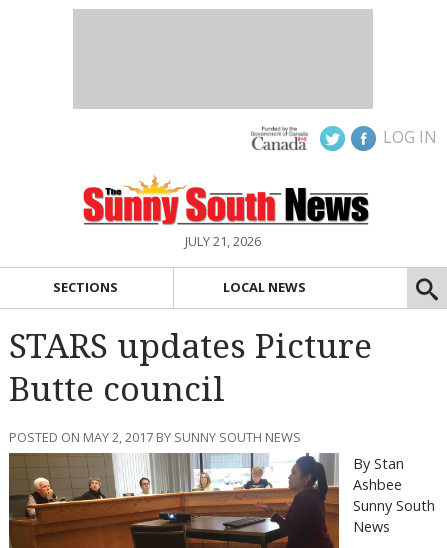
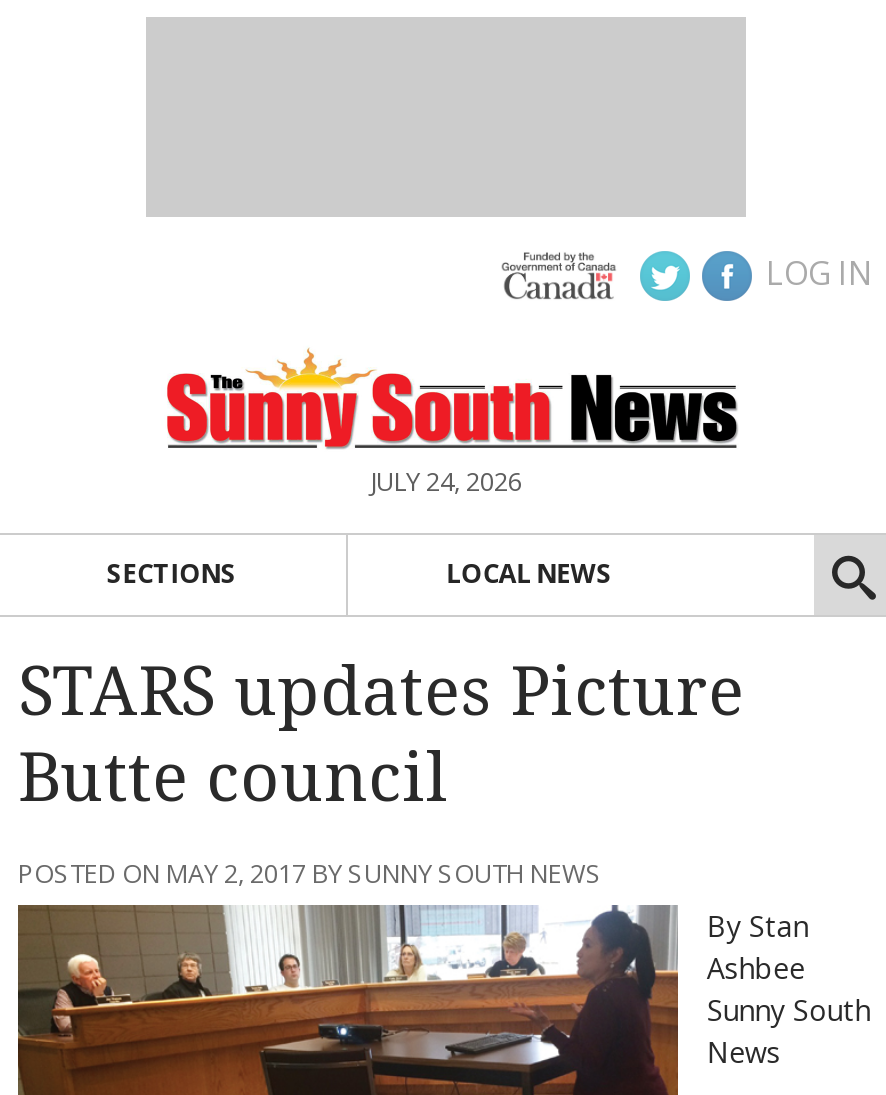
- JULY 21, 2026
+ JULY 24, 2026
